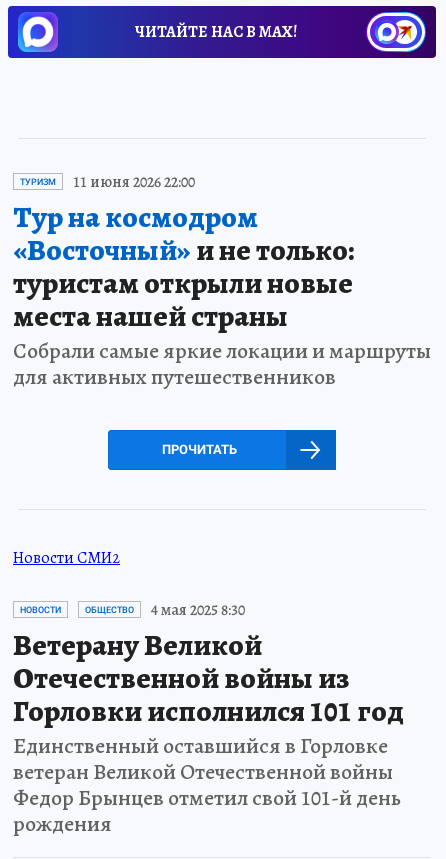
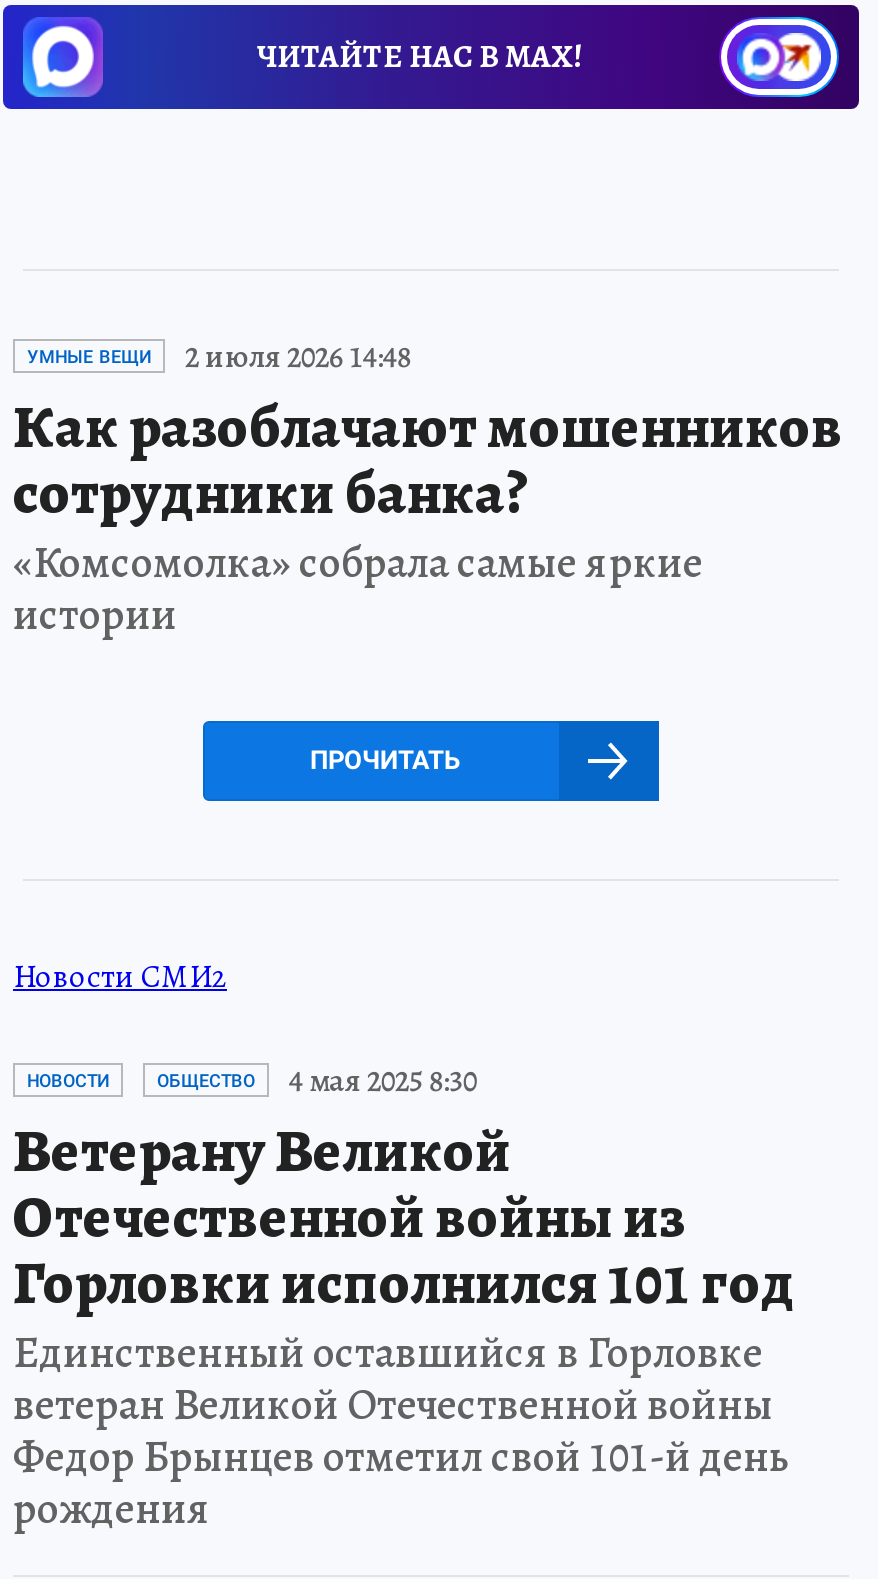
- ТУРИЗМ
- 11 июня 2026 22:00
- Тур на космодром
- «Восточный»и не только:
- туристам открыли новые
- места нашей страны
- Собрали самые яркие локации и маршруты
- для активных путешественников
+ УМНЫЕ ВЕЩИ
+ 2 июля 2026 14:48
+ Как разоблачают мошенников
+ сотрудники банка?
+ «Комсомолка» собрала самые яркие
+ истории
